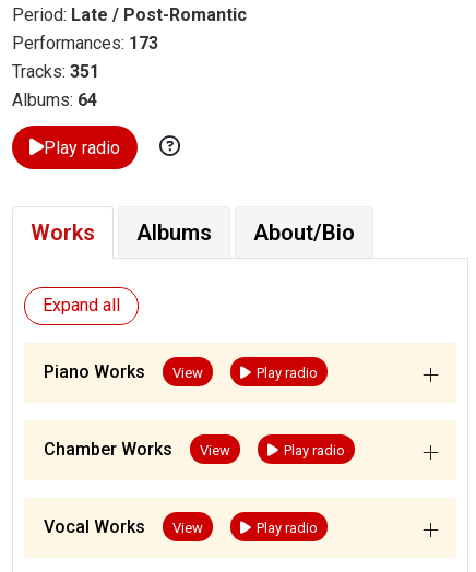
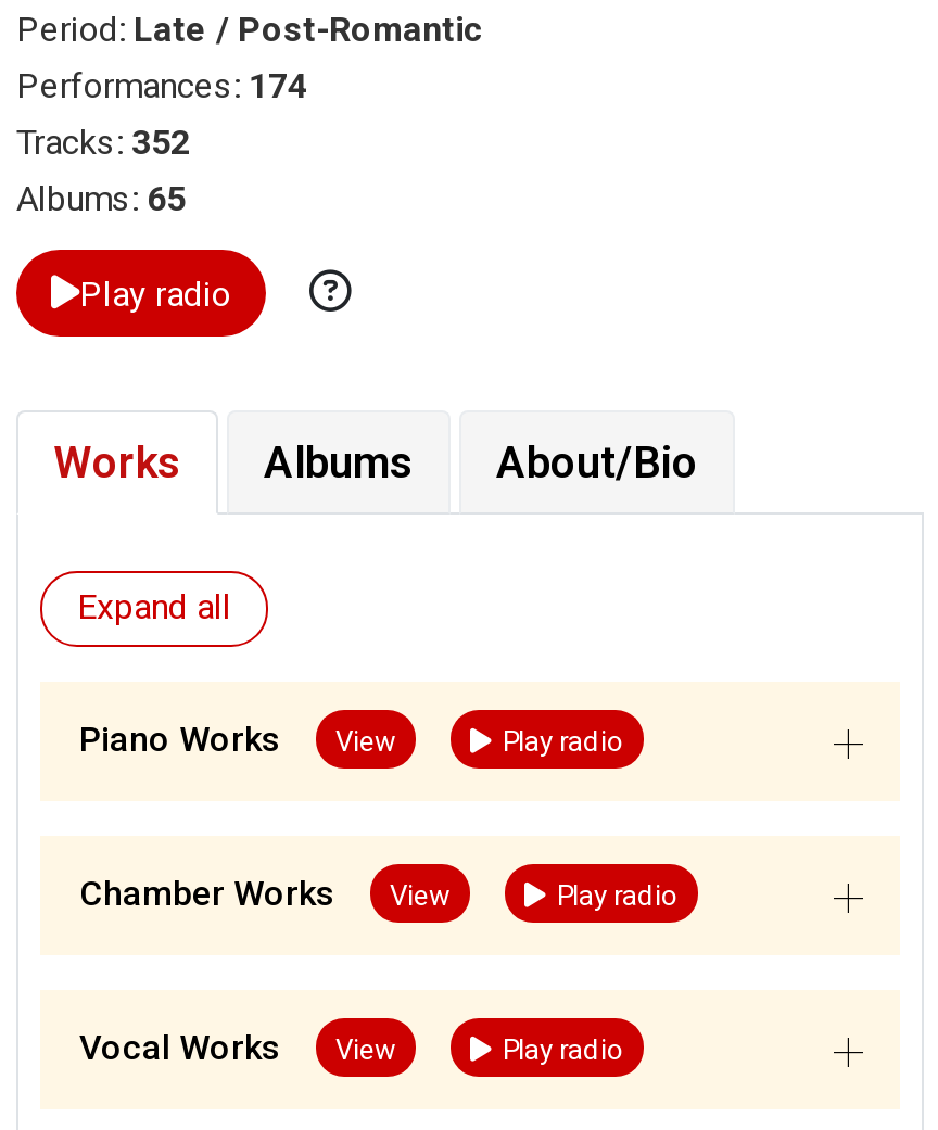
- Performances: 173
+ Performances: 174

- Tracks: 351
+ Tracks: 352

- Albums: 64
+ Albums: 65
